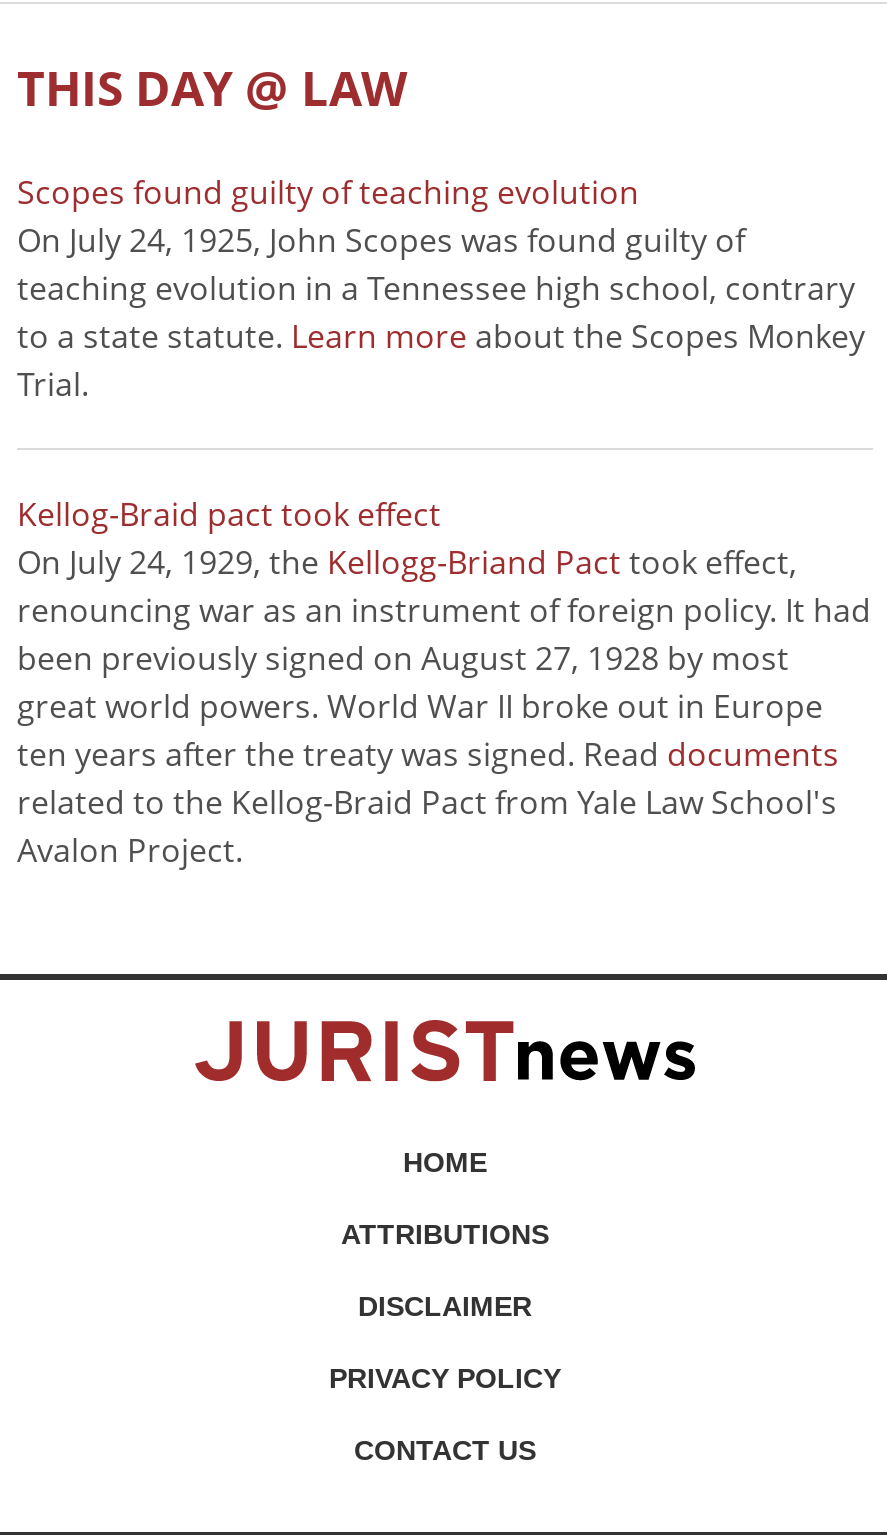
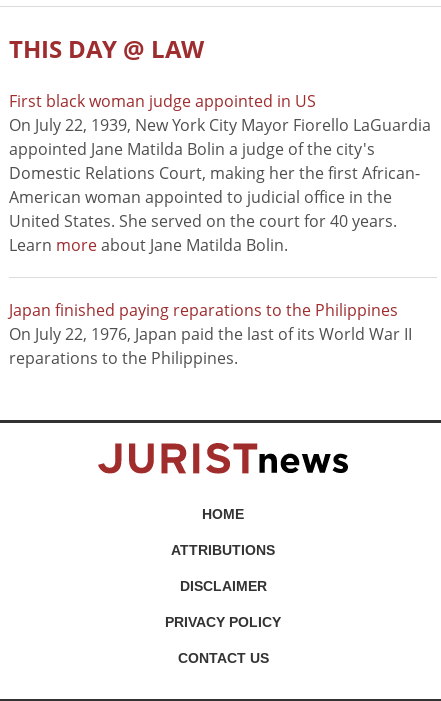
- Scopes found guilty of teaching evolution
- On July 24, 1925, John Scopes was found guilty of
- teaching evolution in a Tennessee high school, contrary
- to a state statute. Learn more about the Scopes Monkey
- Trial.
+ First black woman judge appointed in US
+ On July 22, 1939, New York City Mayor Fiorello LaGuardia
+ appointed Jane Matilda Bolin a judge of the city's
+ Domestic Relations Court, making her the first African-
+ American woman appointed to judicial office in the
+ United States. She served on the court for 40 years.
+ Learn more about Jane Matilda Bolin.

- Kellog-Braid pact took effect
- On July 24, 1929, the Kellogg-Briand Pact took effect,
- renouncing war as an instrument of foreign policy. It had
- been previously signed on August 27, 1928 by most
- great world powers. World War II broke out in Europe
- ten years after the treaty was signed. Read documents
- related to the Kellog-Braid Pact from Yale Law School's
- Avalon Project.
+ Japan finished paying reparations to the Philippines
+ On July 22, 1976, Japan paid the last of its World War II
+ reparations to the Philippines.
